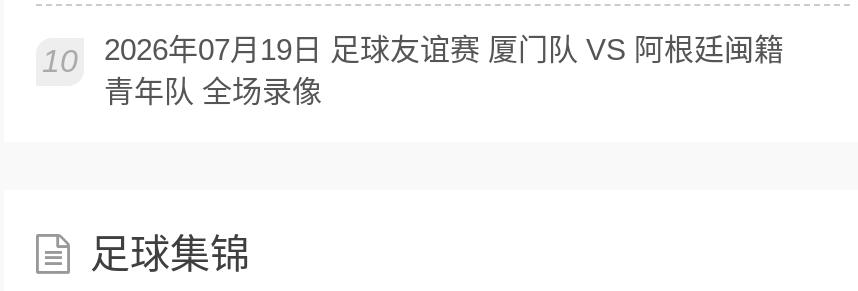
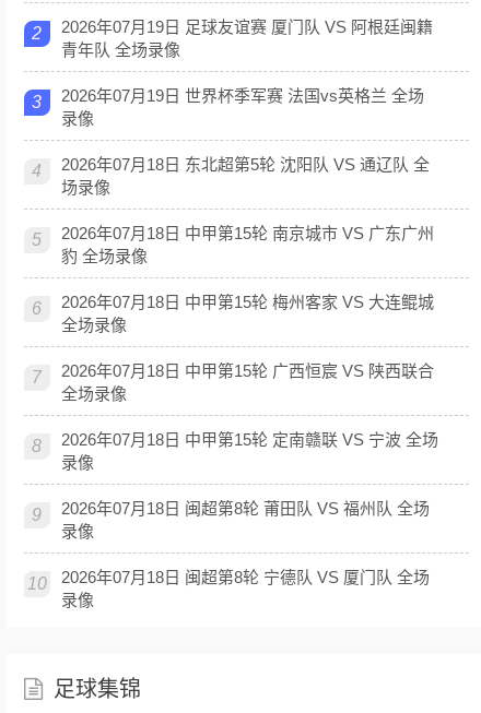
- 10 2026年07月19日 足球友谊赛 厦门队 VS 阿根廷闽籍
+ 2 2026年07月19日 足球友谊赛 厦门队 VS 阿根廷闽籍

+ 3
+ 2026年07月19日 世界杯季军赛 法国vs英格兰 全场
+ 录像
+ 4
+ 2026年07月18日 东北超第5轮 沈阳队 VS 通辽队 全
+ 场录像
+ 5
+ 2026年07月18日 中甲第15轮 南京城市 VS 广东广州
+ 豹 全场录像
+ 6
+ 2026年07月18日 中甲第15轮 梅州客家 VS 大连鲲城
+ 全场录像
+ 7
+ 2026年07月18日 中甲第15轮 广西恒宸 VS 陕西联合
+ 全场录像
+ 8
+ 2026年07月18日 中甲第15轮 定南赣联 VS 宁波 全场
+ 录像
+ 9
+ 2026年07月18日 闽超第8轮 莆田队 VS 福州队 全场
+ 录像
+ 10
+ 2026年07月18日 闽超第8轮 宁德队 VS 厦门队 全场
+ 录像
